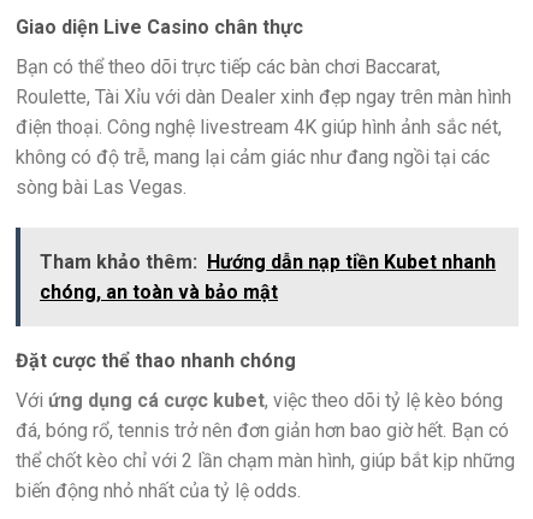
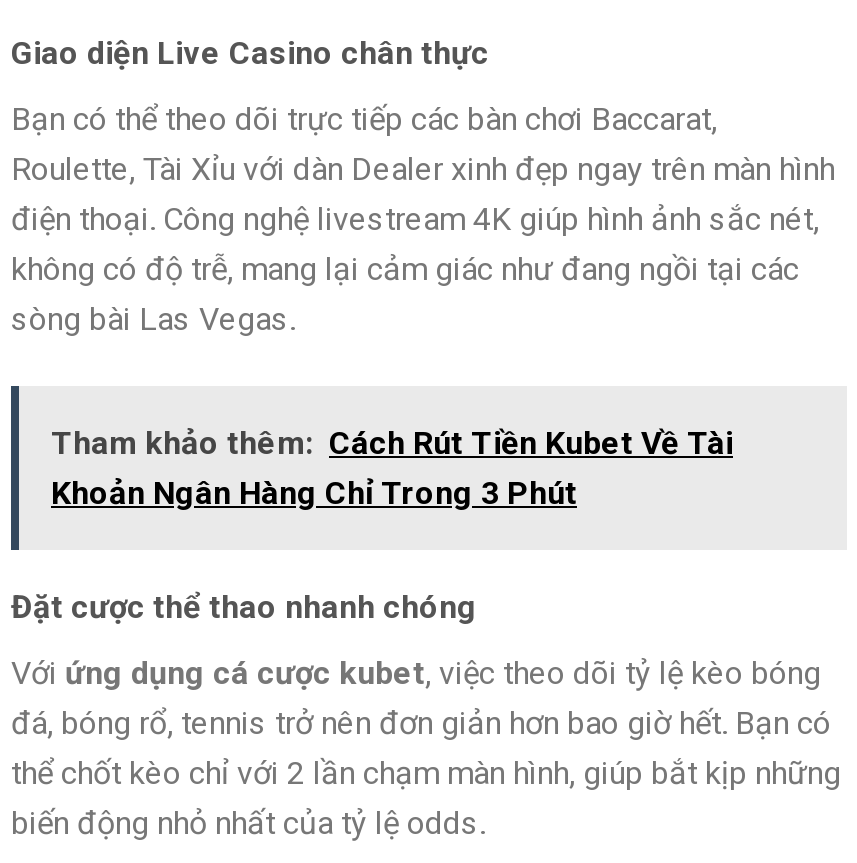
- Tham khảo thêm: Hướng dẫn nạp tiền Kubet nhanh
- chóng, an toàn và bảo mật
+ Tham khảo thêm: Cách Rút Tiền Kubet Về Tài
+ Khoản Ngân Hàng Chỉ Trong 3 Phút
